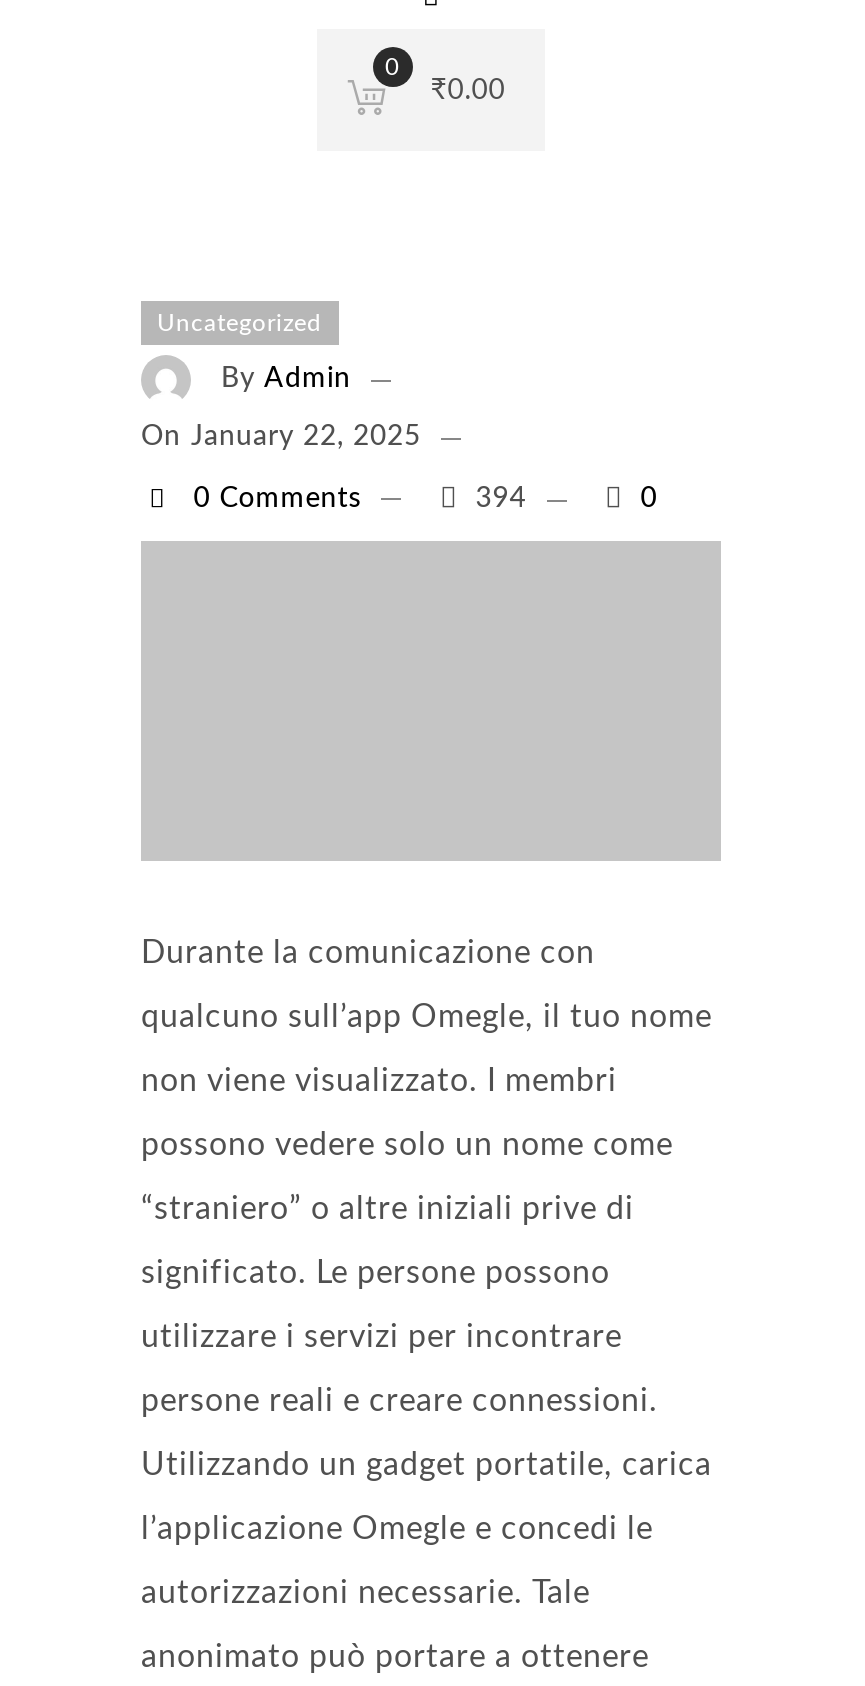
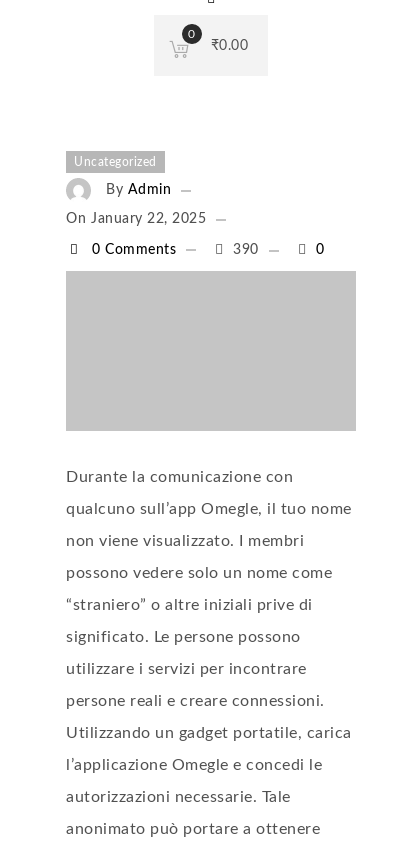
- 394
+ 390
